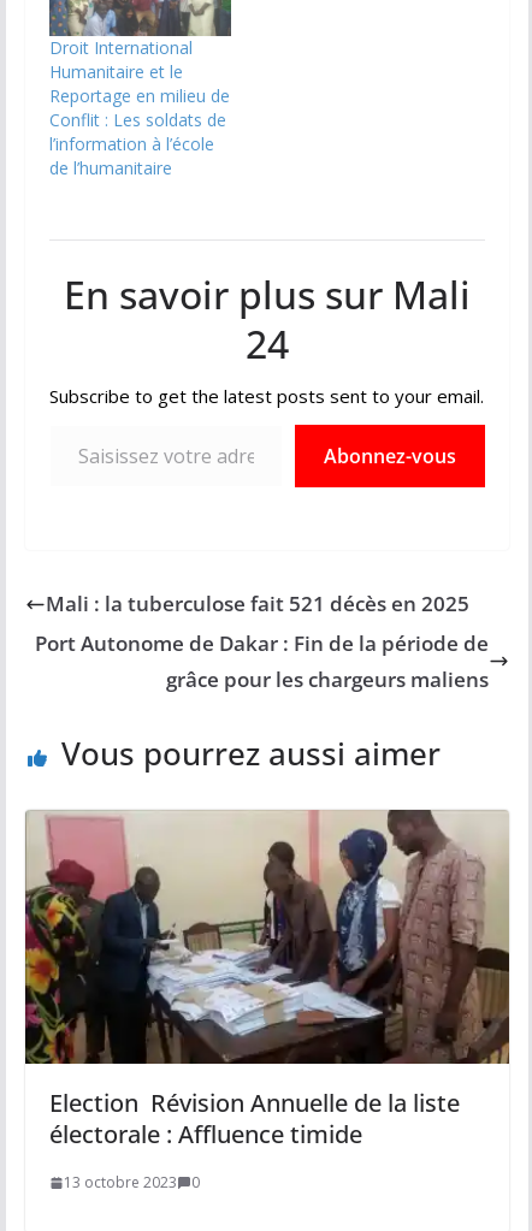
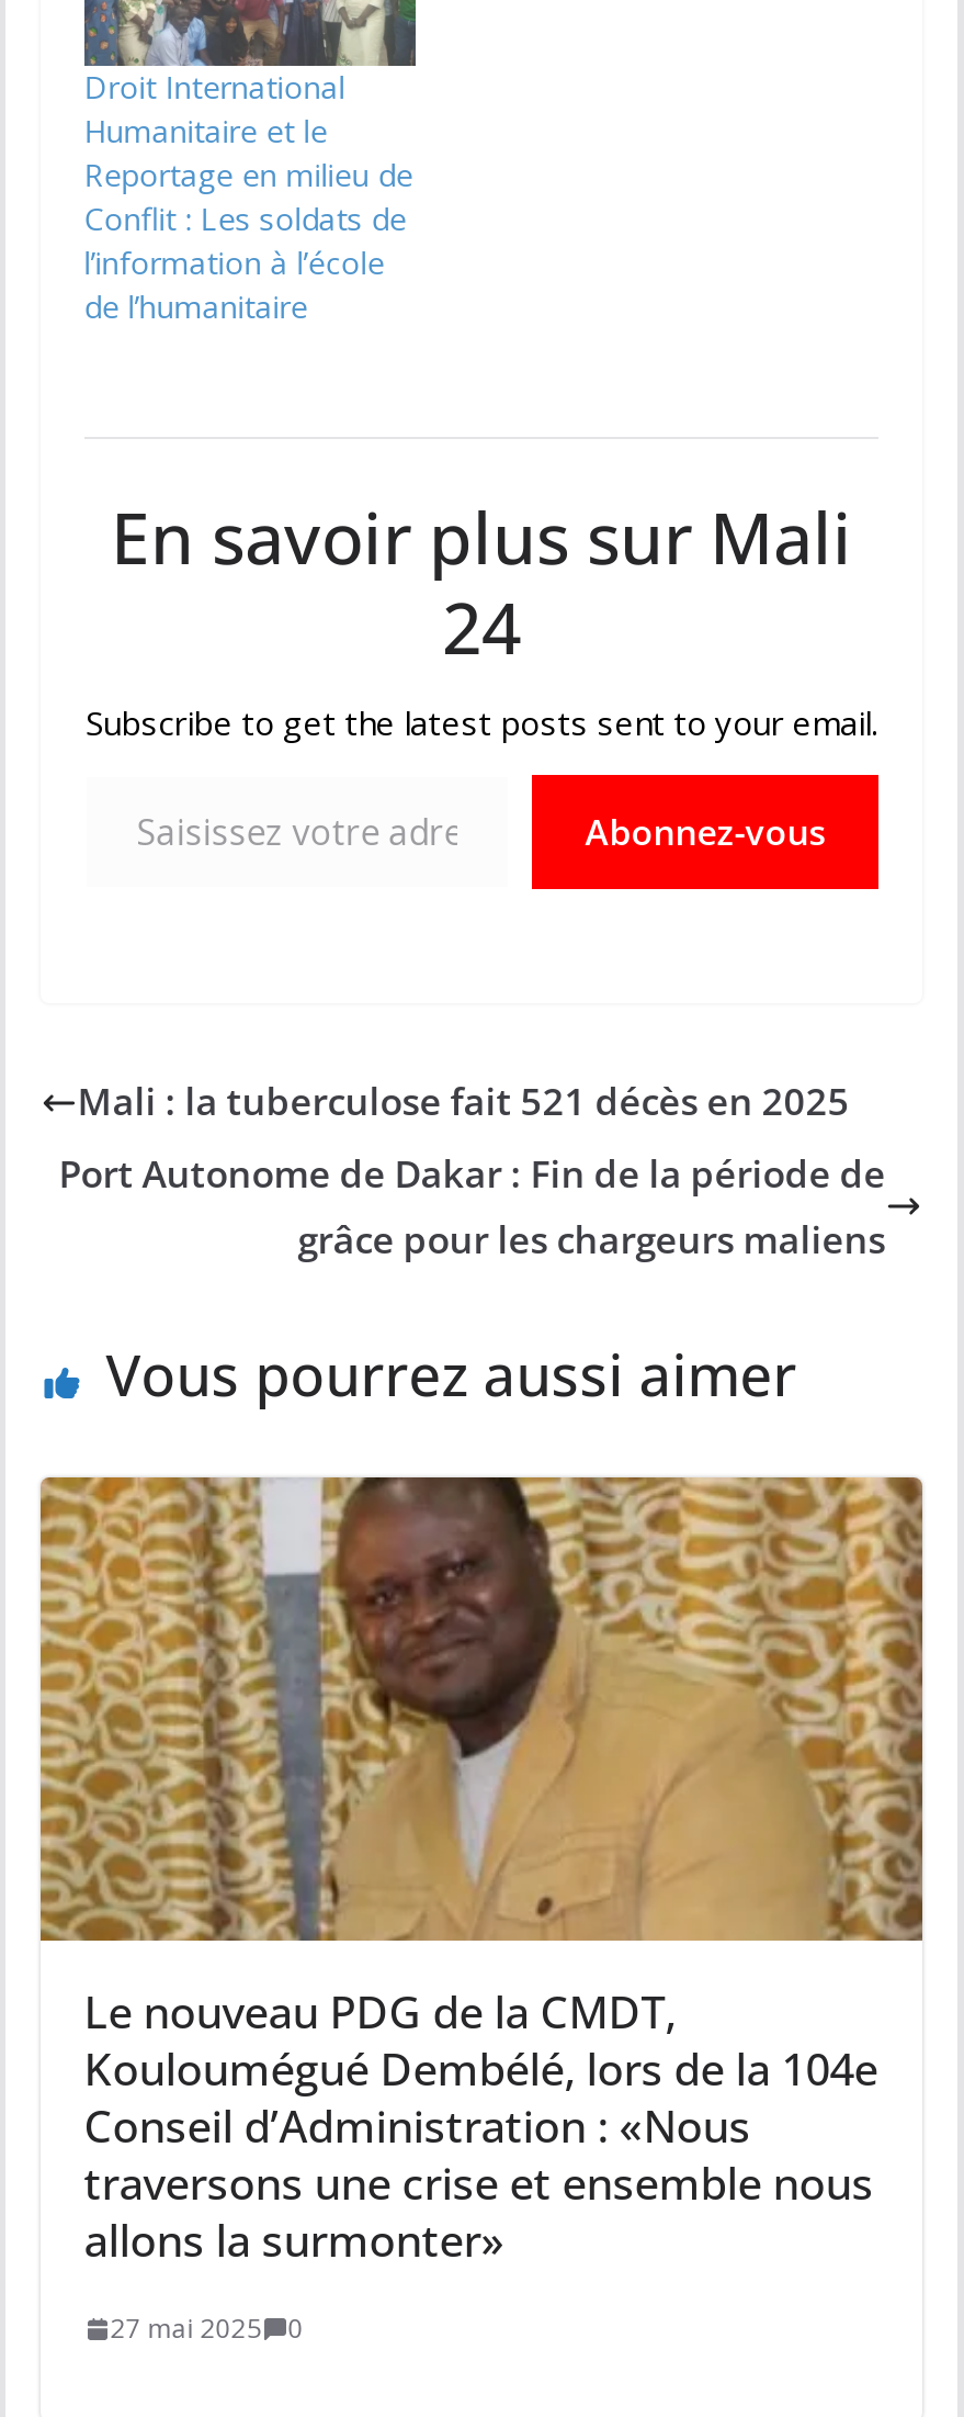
- [image]
- Election Révision Annuelle de la liste
- électorale : Affluence timide
+ [image]
+ Le nouveau PDG de la CMDT,
+ Kouloumégué Dembélé, lors de la 104e
+ Conseil d’Administration : «Nous
+ traversons une crise et ensemble nous
+ allons la surmonter»

- 13 octobre 2023 0
+ 27 mai 2025 0
